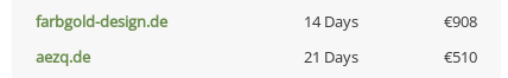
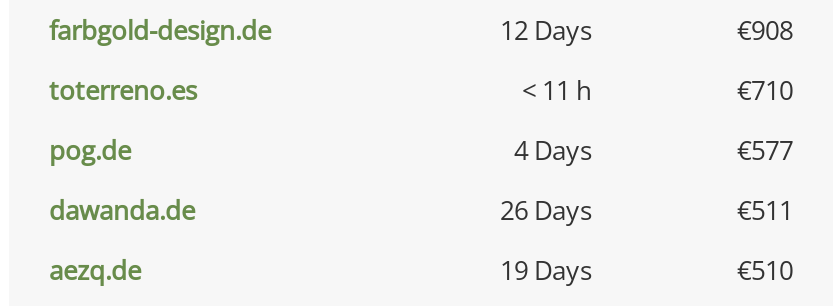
- 14 Days
+ 12 Days

+ toterreno.es
+ < 11 h
+ €710
+ pog.de
+ 4 Days
+ €577
+ dawanda.de
+ 26 Days
+ €511

- 21 Days
+ 19 Days
